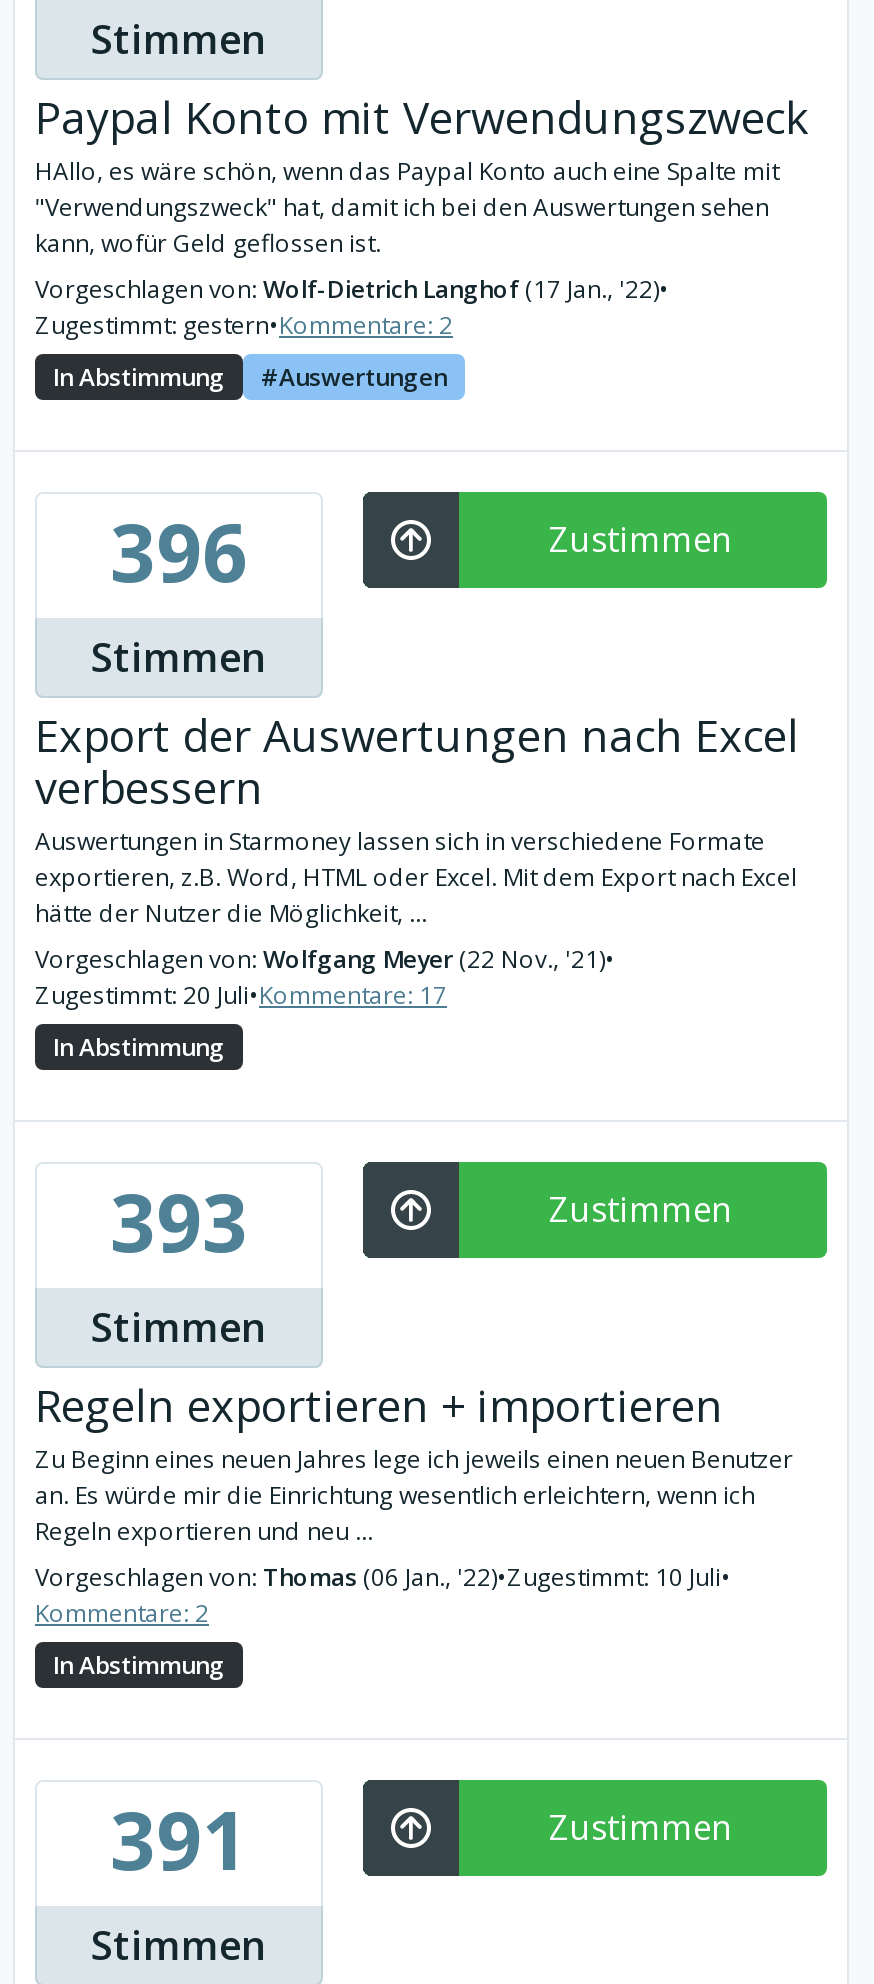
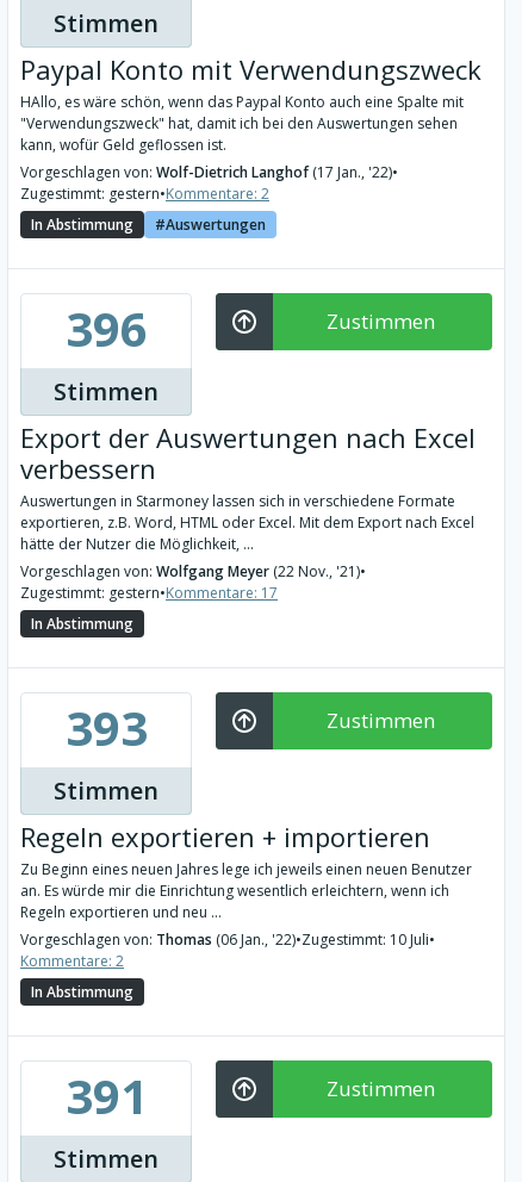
- Zugestimmt: 20 Juli•Kommentare: 17
+ Zugestimmt: gestern•Kommentare: 17
